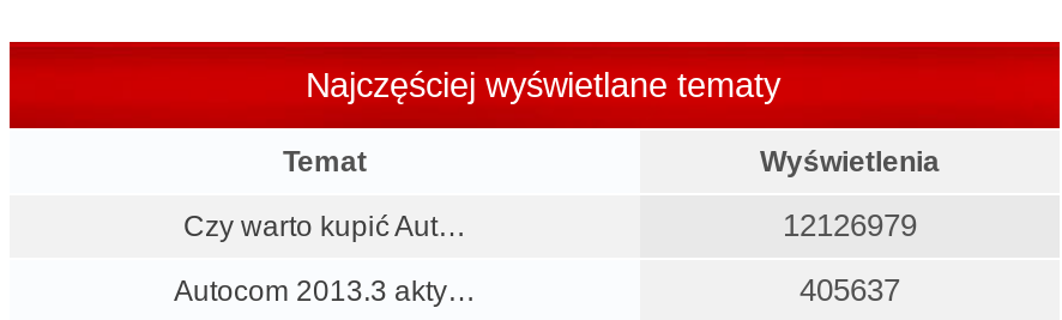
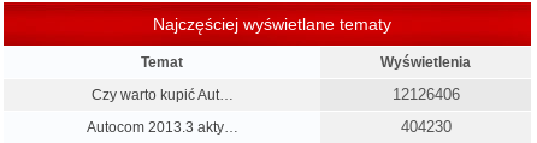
- 12126979
+ 12126406

- 405637
+ 404230
